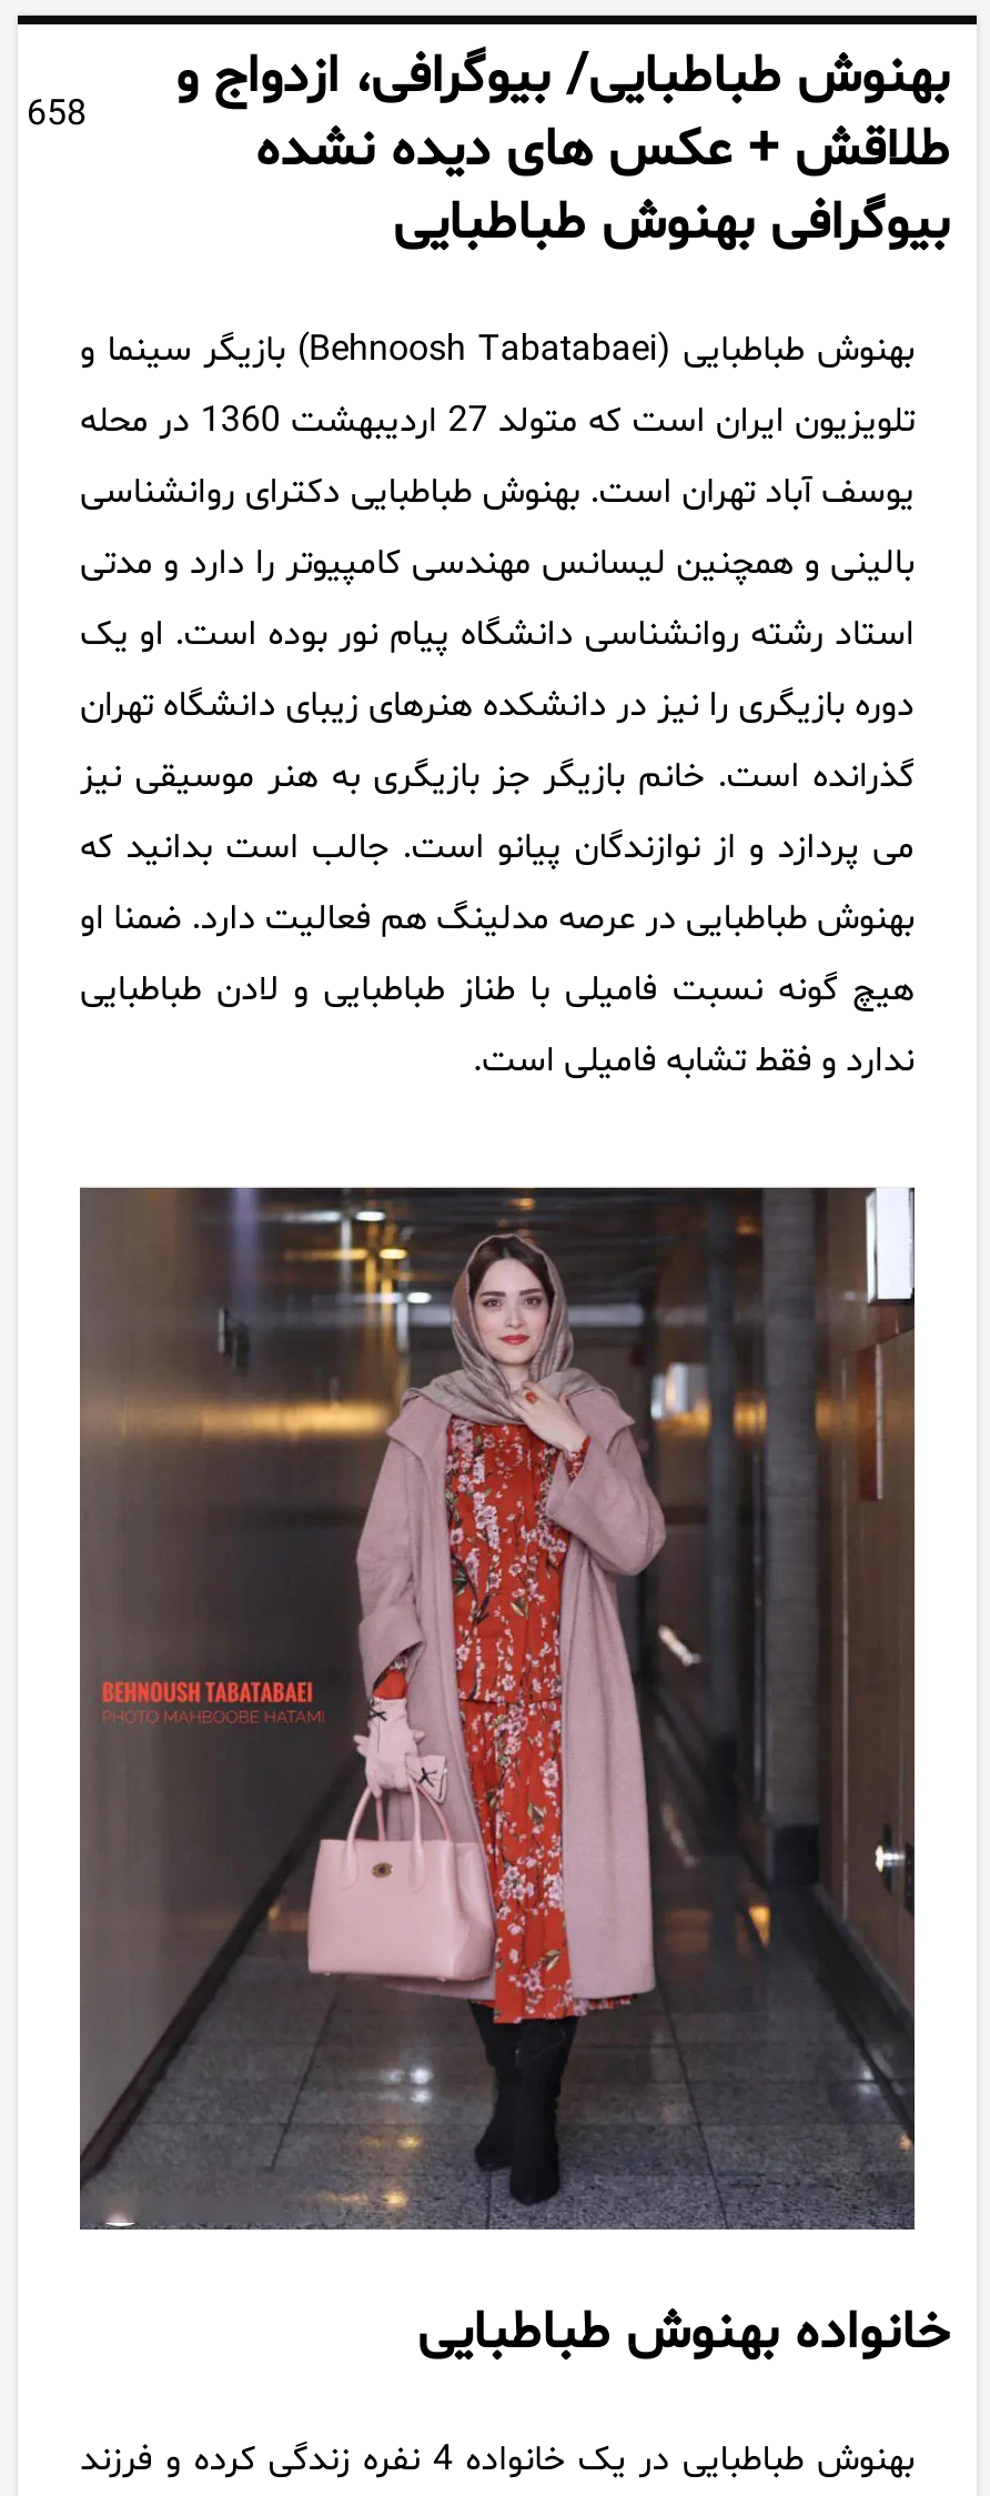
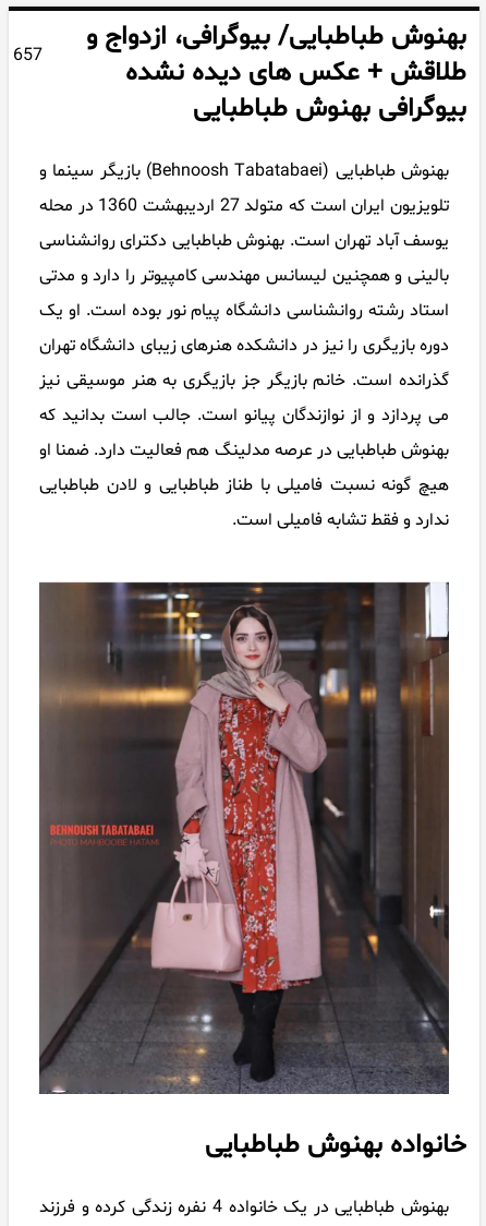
- بهنوش طباطبایی/ بیوگرافی، ازدواج و 658
+ بهنوش طباطبایی/ بیوگرافی، ازدواج و 657
